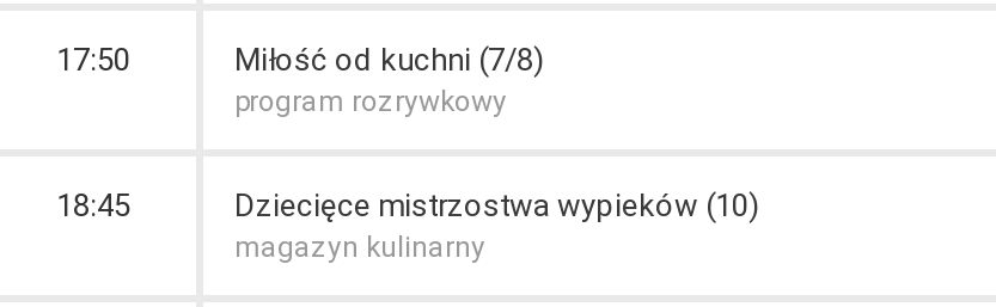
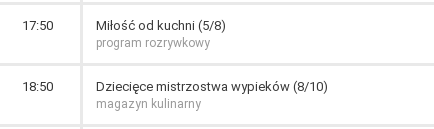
- Miłość od kuchni (7/8)
+ Miłość od kuchni (5/8)

- 18:45
+ 18:50

- Dziecięce mistrzostwa wypieków (10)
+ Dziecięce mistrzostwa wypieków (8/10)
